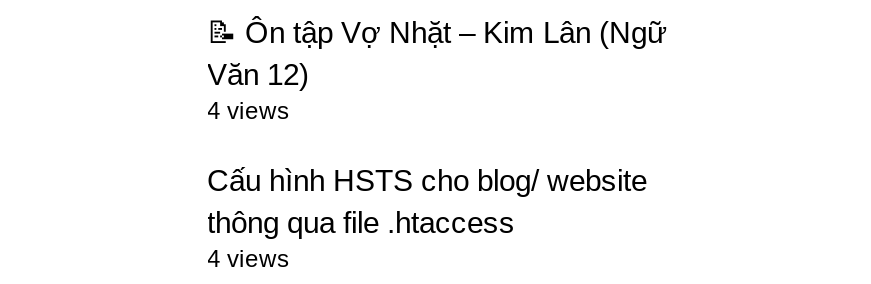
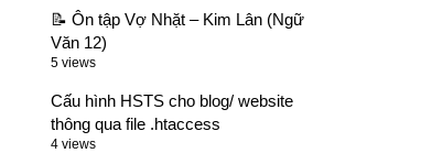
- 4 views
+ 5 views
